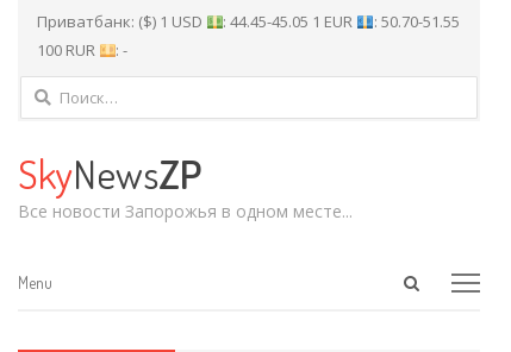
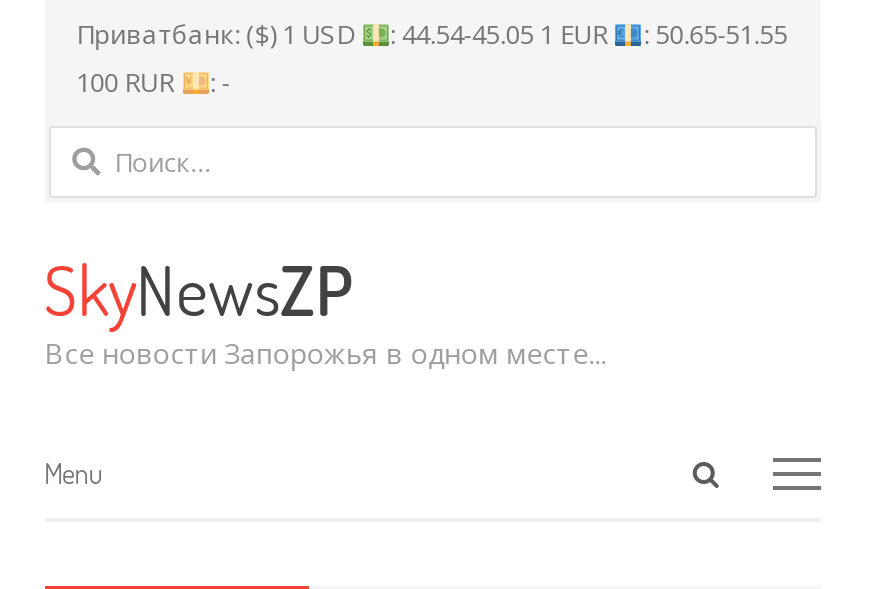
- : 44.45-45.05 1 EUR
+ : 44.54-45.05 1 EUR

- : 50.70-51.55
+ : 50.65-51.55
